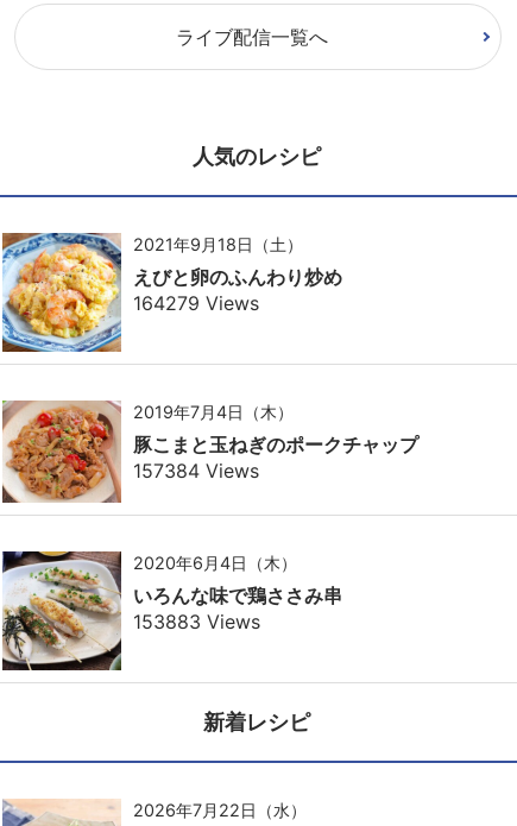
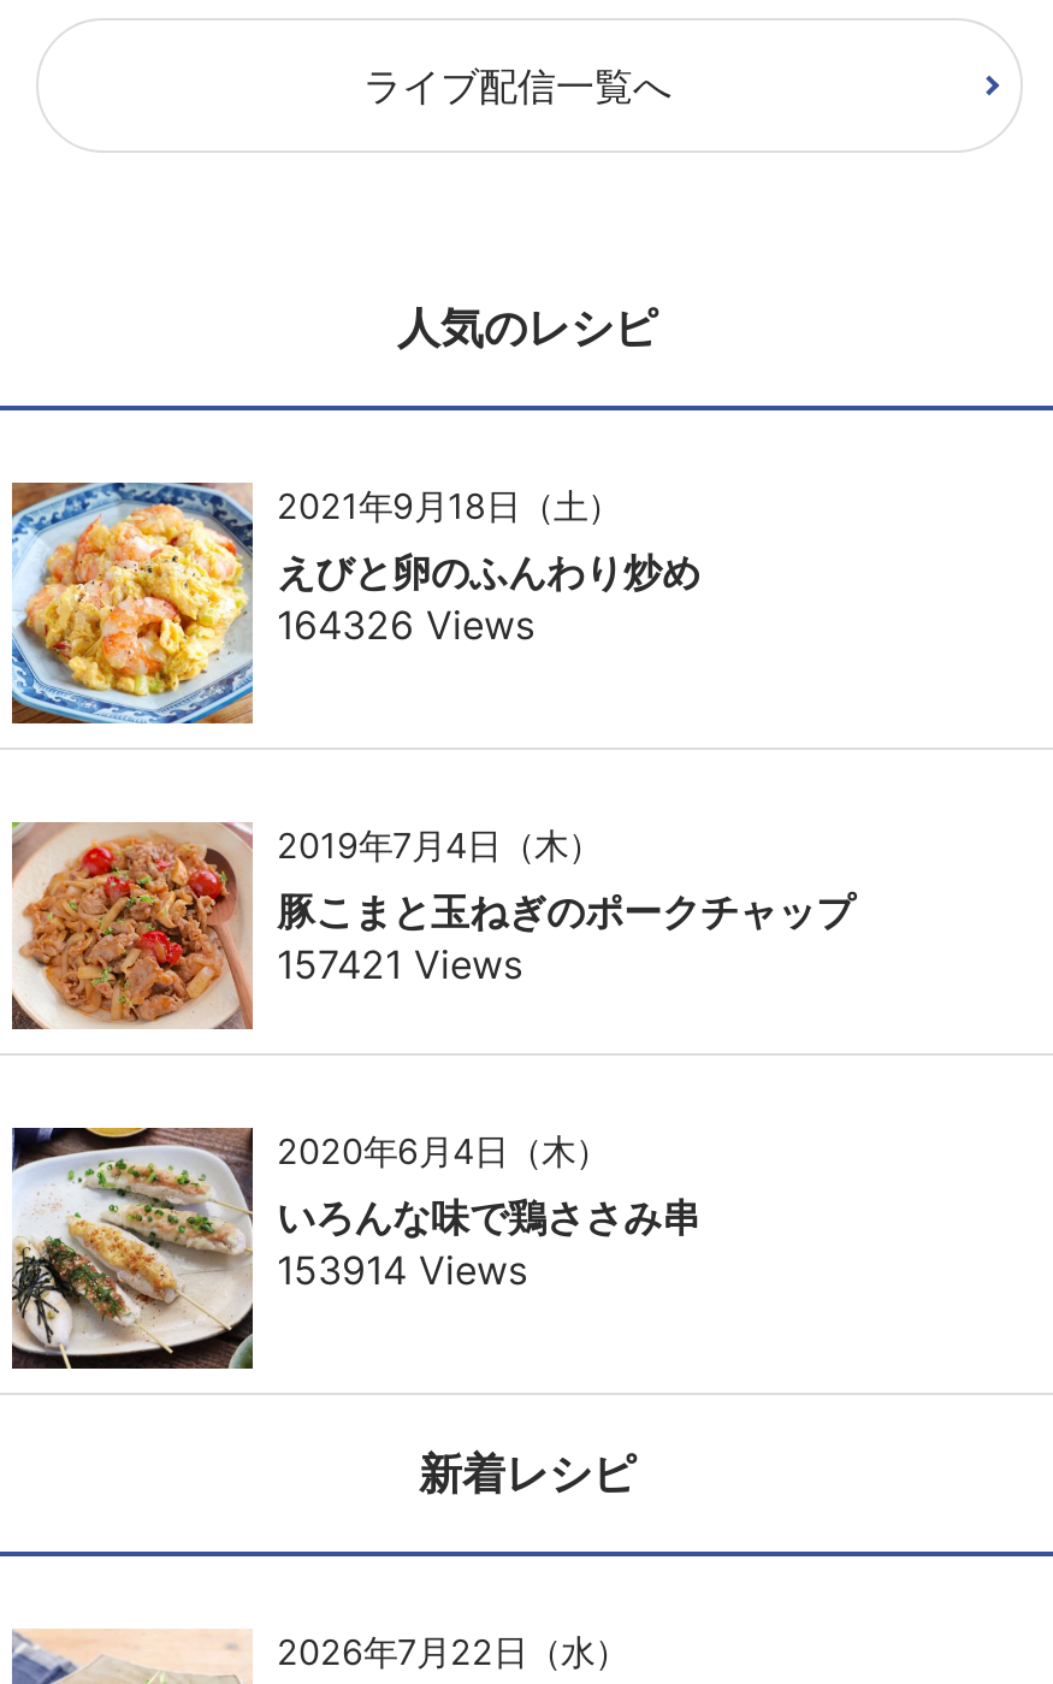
- 164279 Views
+ 164326 Views

- 157384 Views
+ 157421 Views

- 153883 Views
+ 153914 Views
